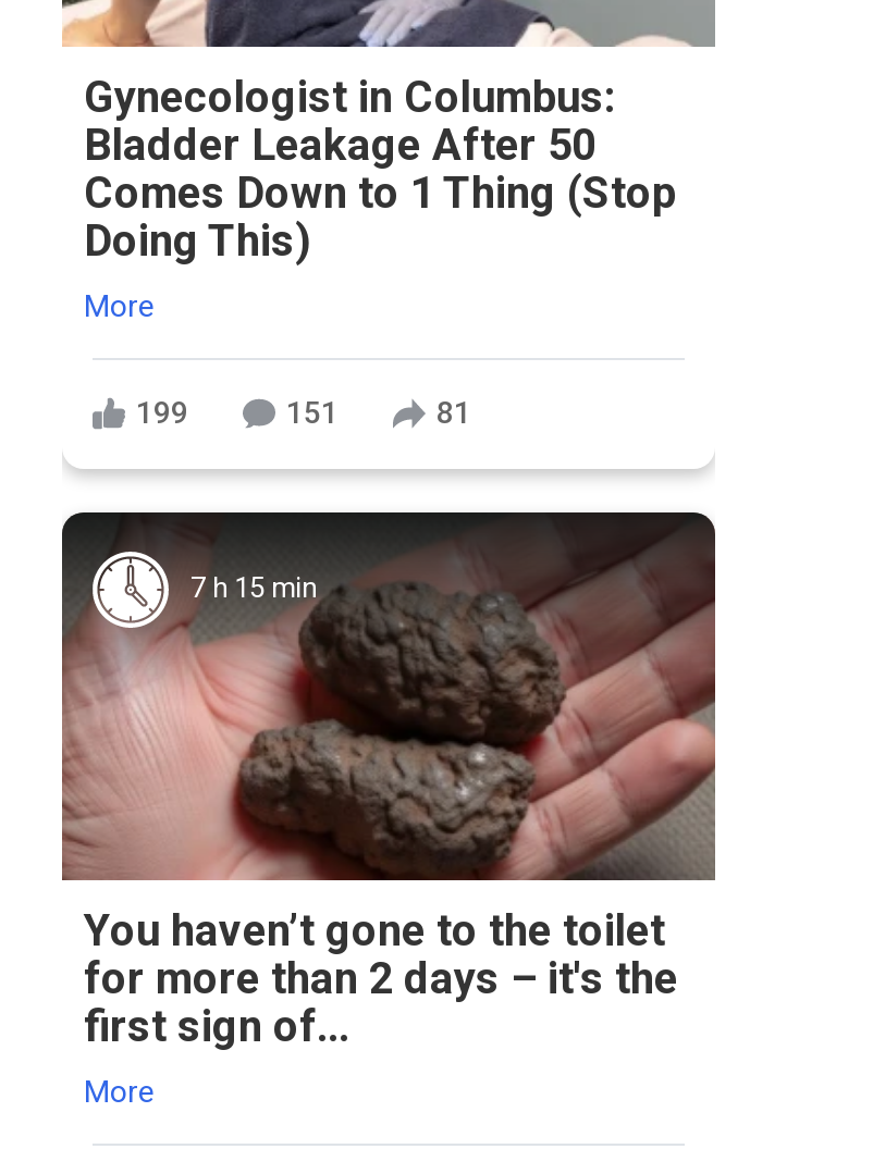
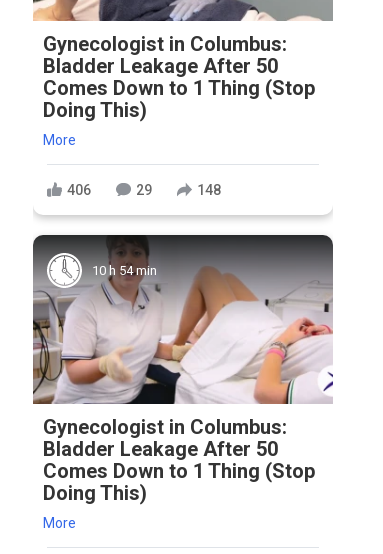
- 199
- 151
- 81
+ 406
+ 29
+ 148

- [image]
- 7 h 15 min
+ [image]
+ 10 h 54 min

- You haven’t gone to the toilet
- for more than 2 days – it's the
- first sign of...
+ Gynecologist in Columbus:
+ Bladder Leakage After 50
+ Comes Down to 1 Thing (Stop
+ Doing This)
